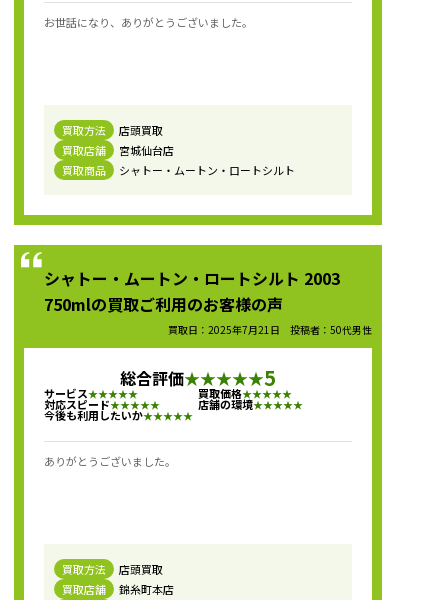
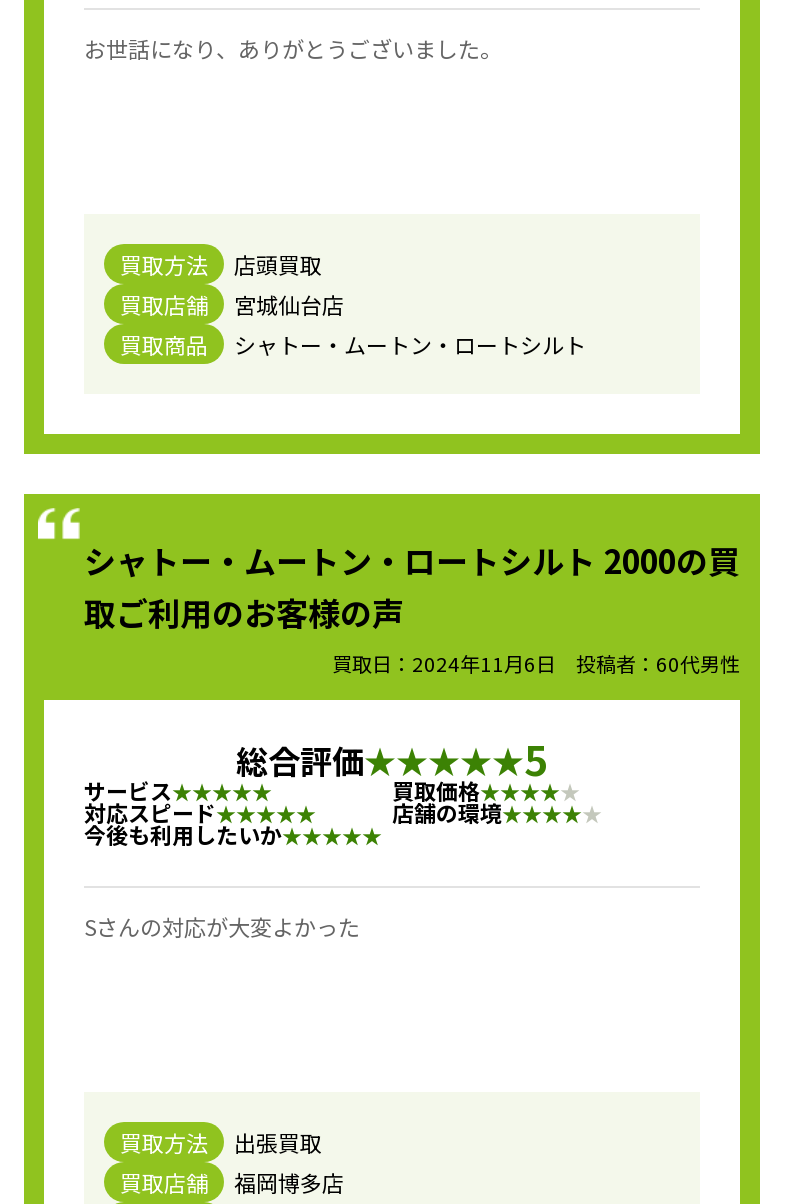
- シャトー・ムートン・ロートシルト 2003
- 750mlの買取ご利用のお客様の声
- 買取日：2025年7月21日 投稿者：50代男性
+ シャトー・ムートン・ロートシルト 2000の買
+ 取ご利用のお客様の声
+ 買取日：2024年11月6日 投稿者：60代男性

- ありがとうございました。
+ Sさんの対応が大変よかった

- 店頭買取
+ 出張買取

- 錦糸町本店
+ 福岡博多店
